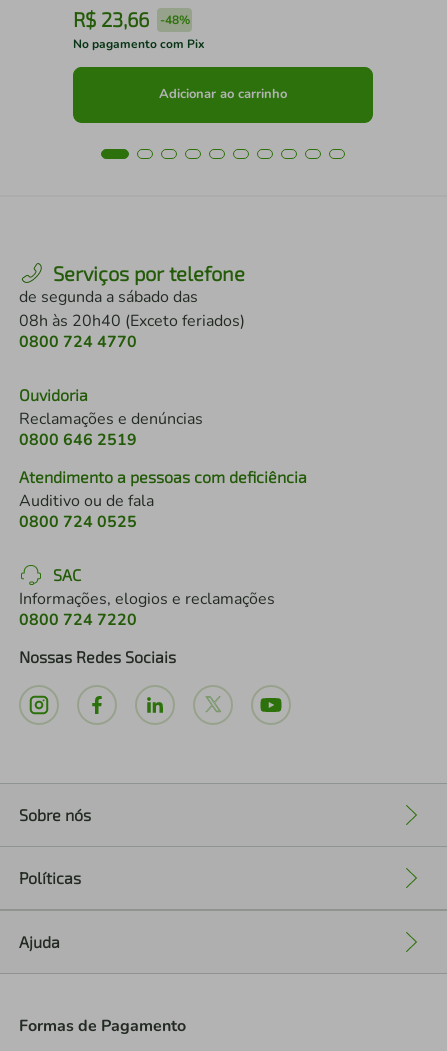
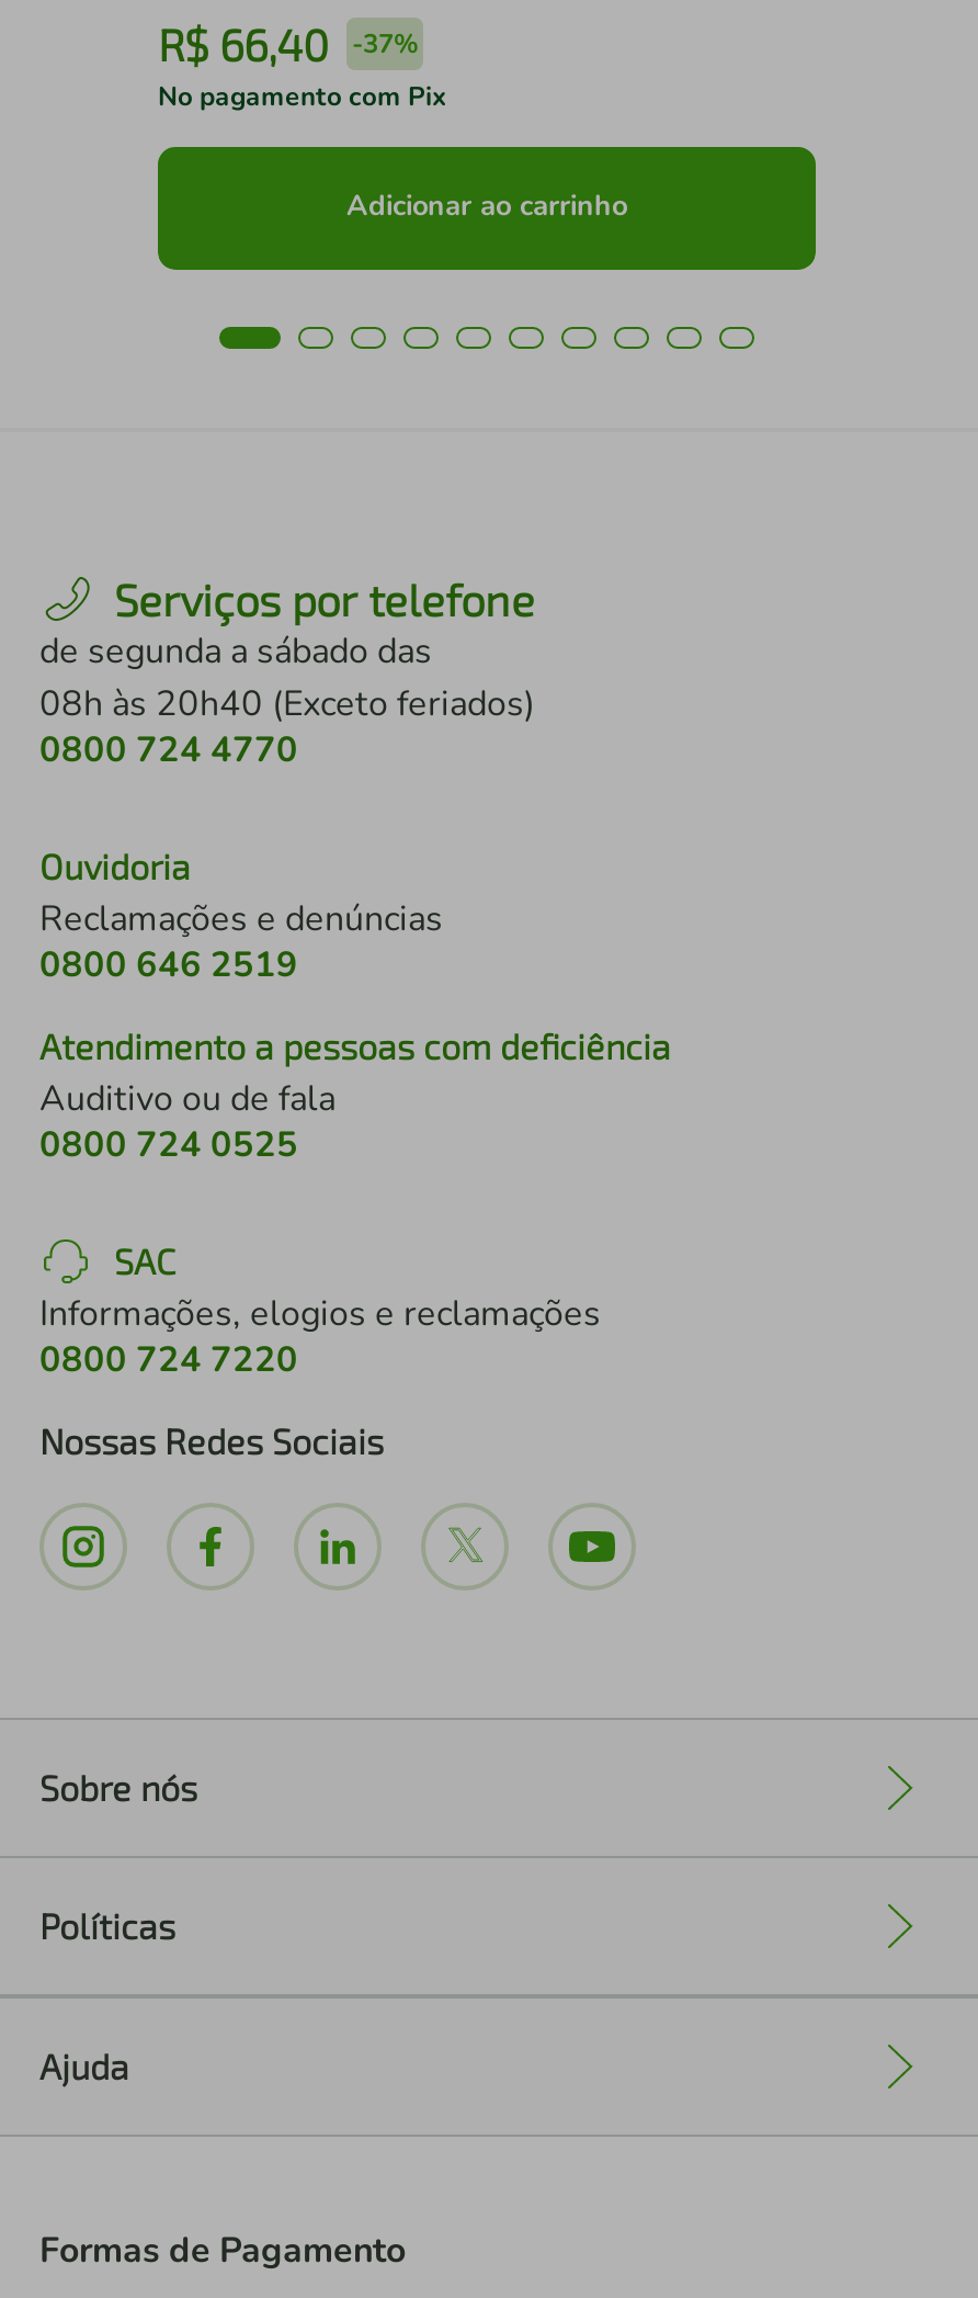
- R$ 23,66
- -48%
+ R$ 66,40
+ -37%
